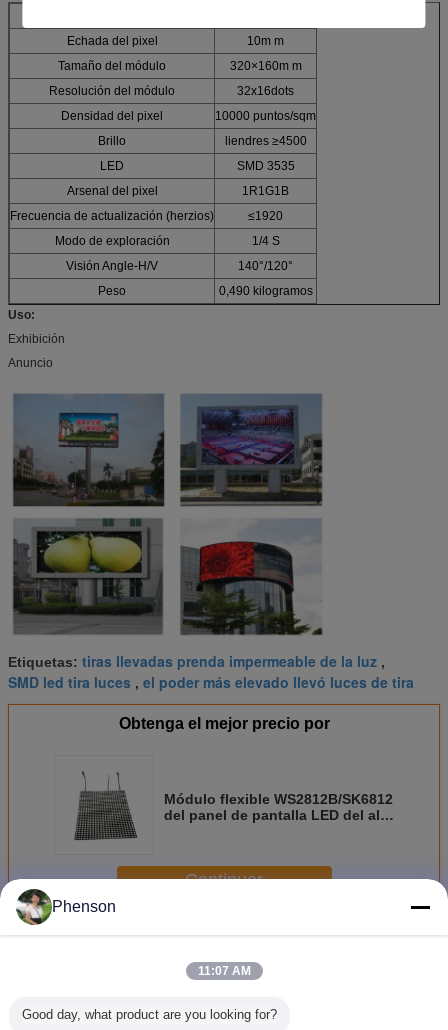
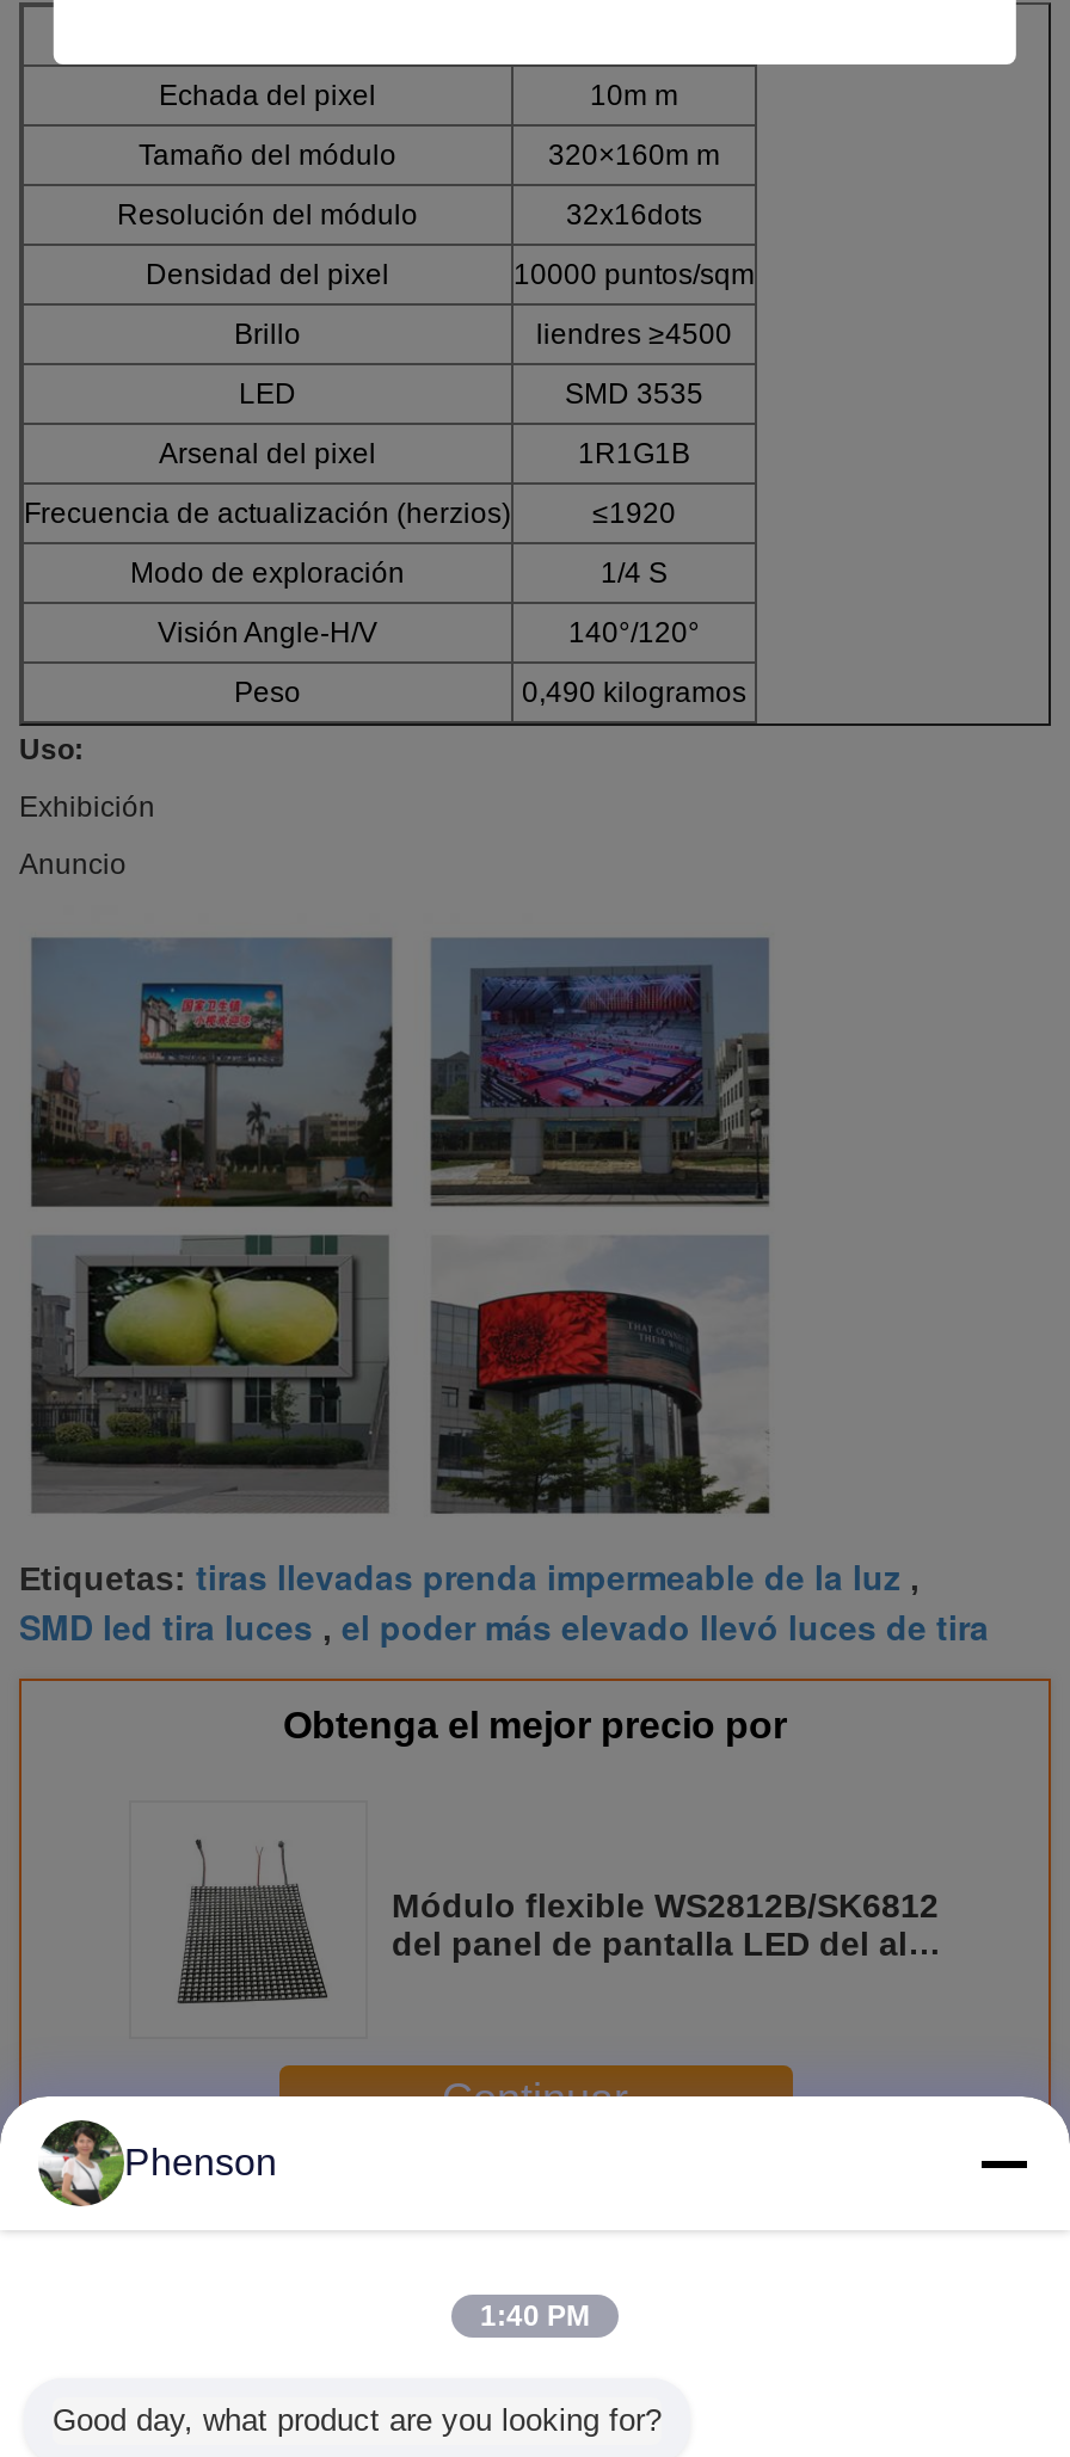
- 11:07 AM
+ 1:40 PM
